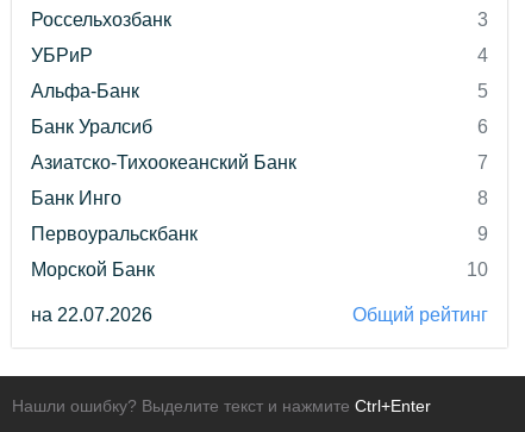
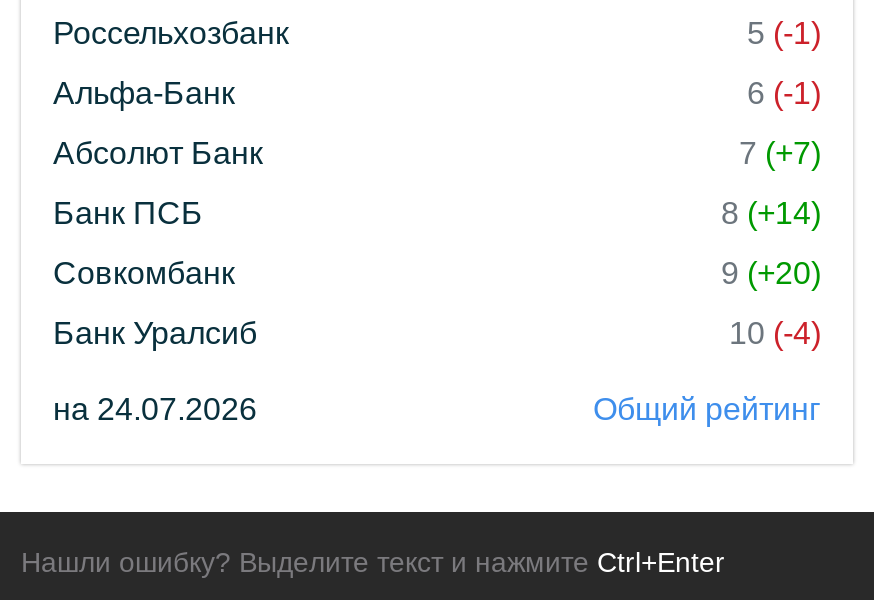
- 3
- УБРиР
- 4
+ 5 (-1)

- 5
+ 6 (-1)
+ Абсолют Банк
+ 7 (+7)
+ Банк ПСБ
+ 8 (+14)
+ Совкомбанк
+ 9 (+20)

- 6
- Азиатско-Тихоокеанский Банк
- 7
- Банк Инго
- 8
- Первоуральскбанк
- 9
- Морской Банк
- 10
- на 22.07.2026
+ 10 (-4)
+ на 24.07.2026

moved down: Банк Уралсиб
